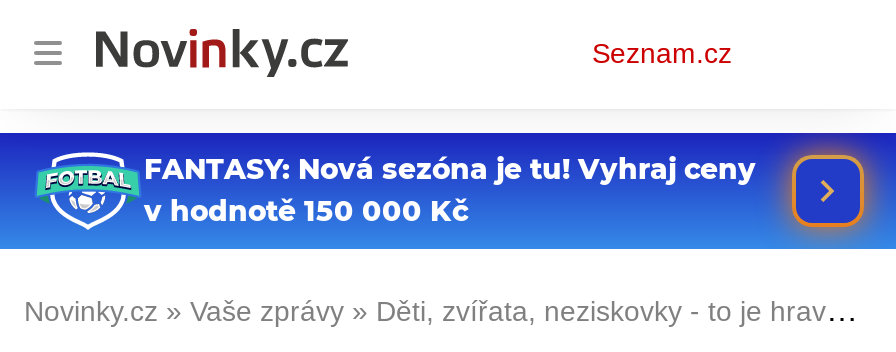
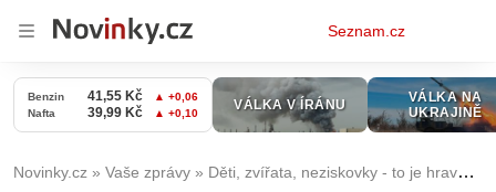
- [image]
+ [image]
